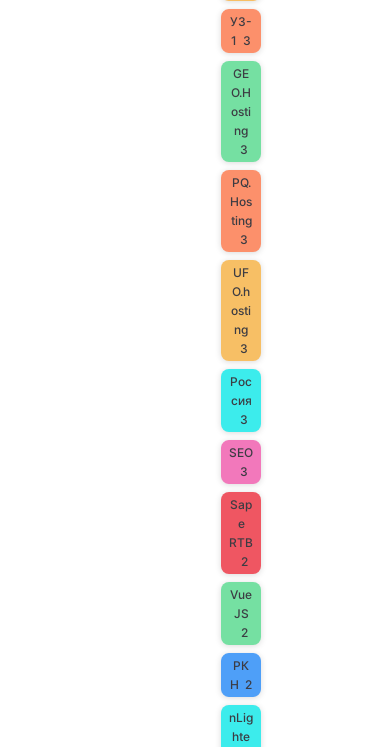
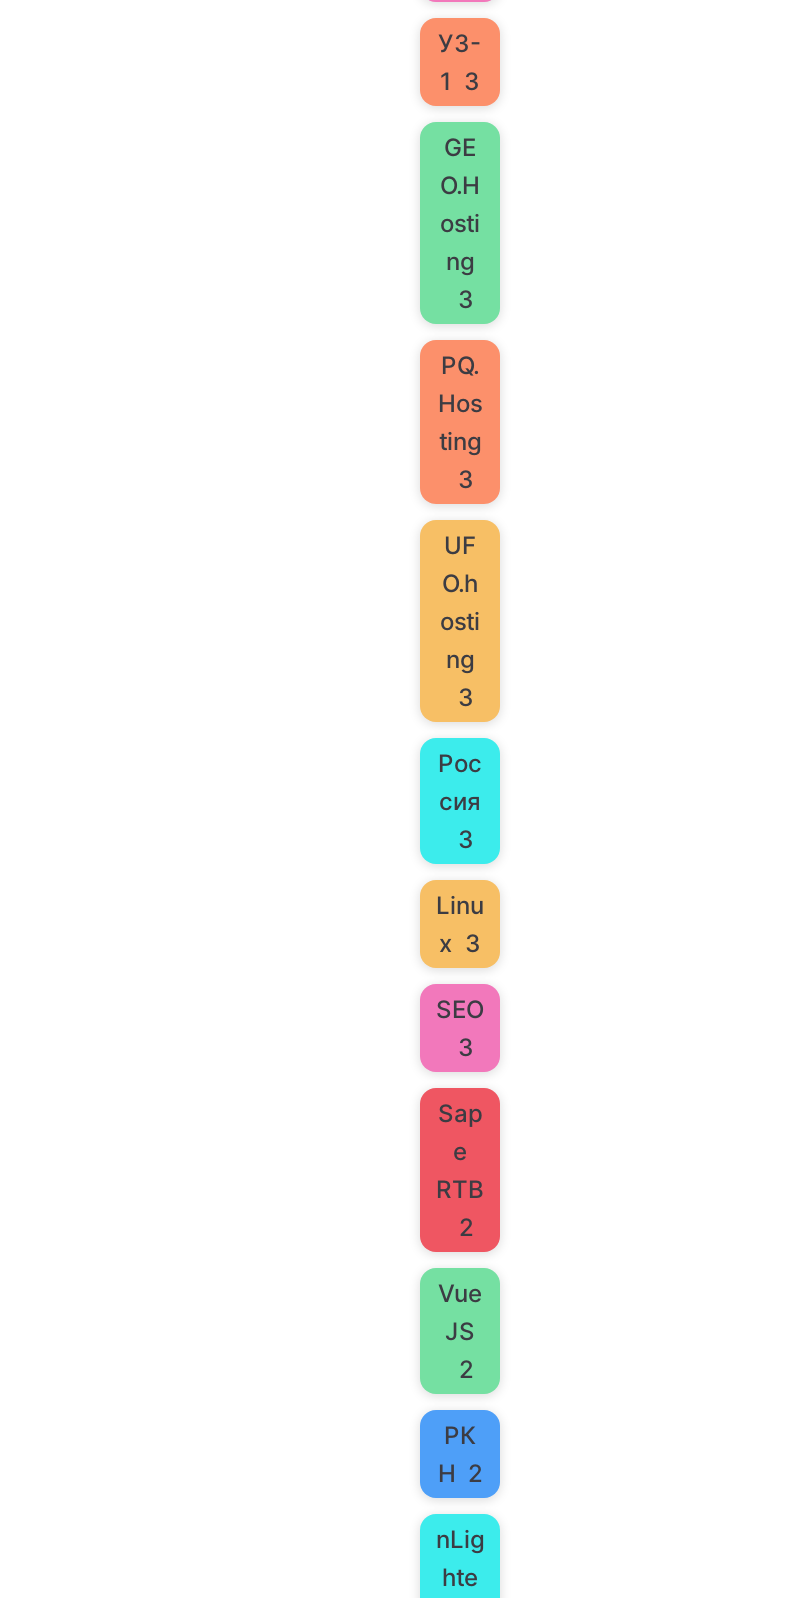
+ Linu
+ x 3
